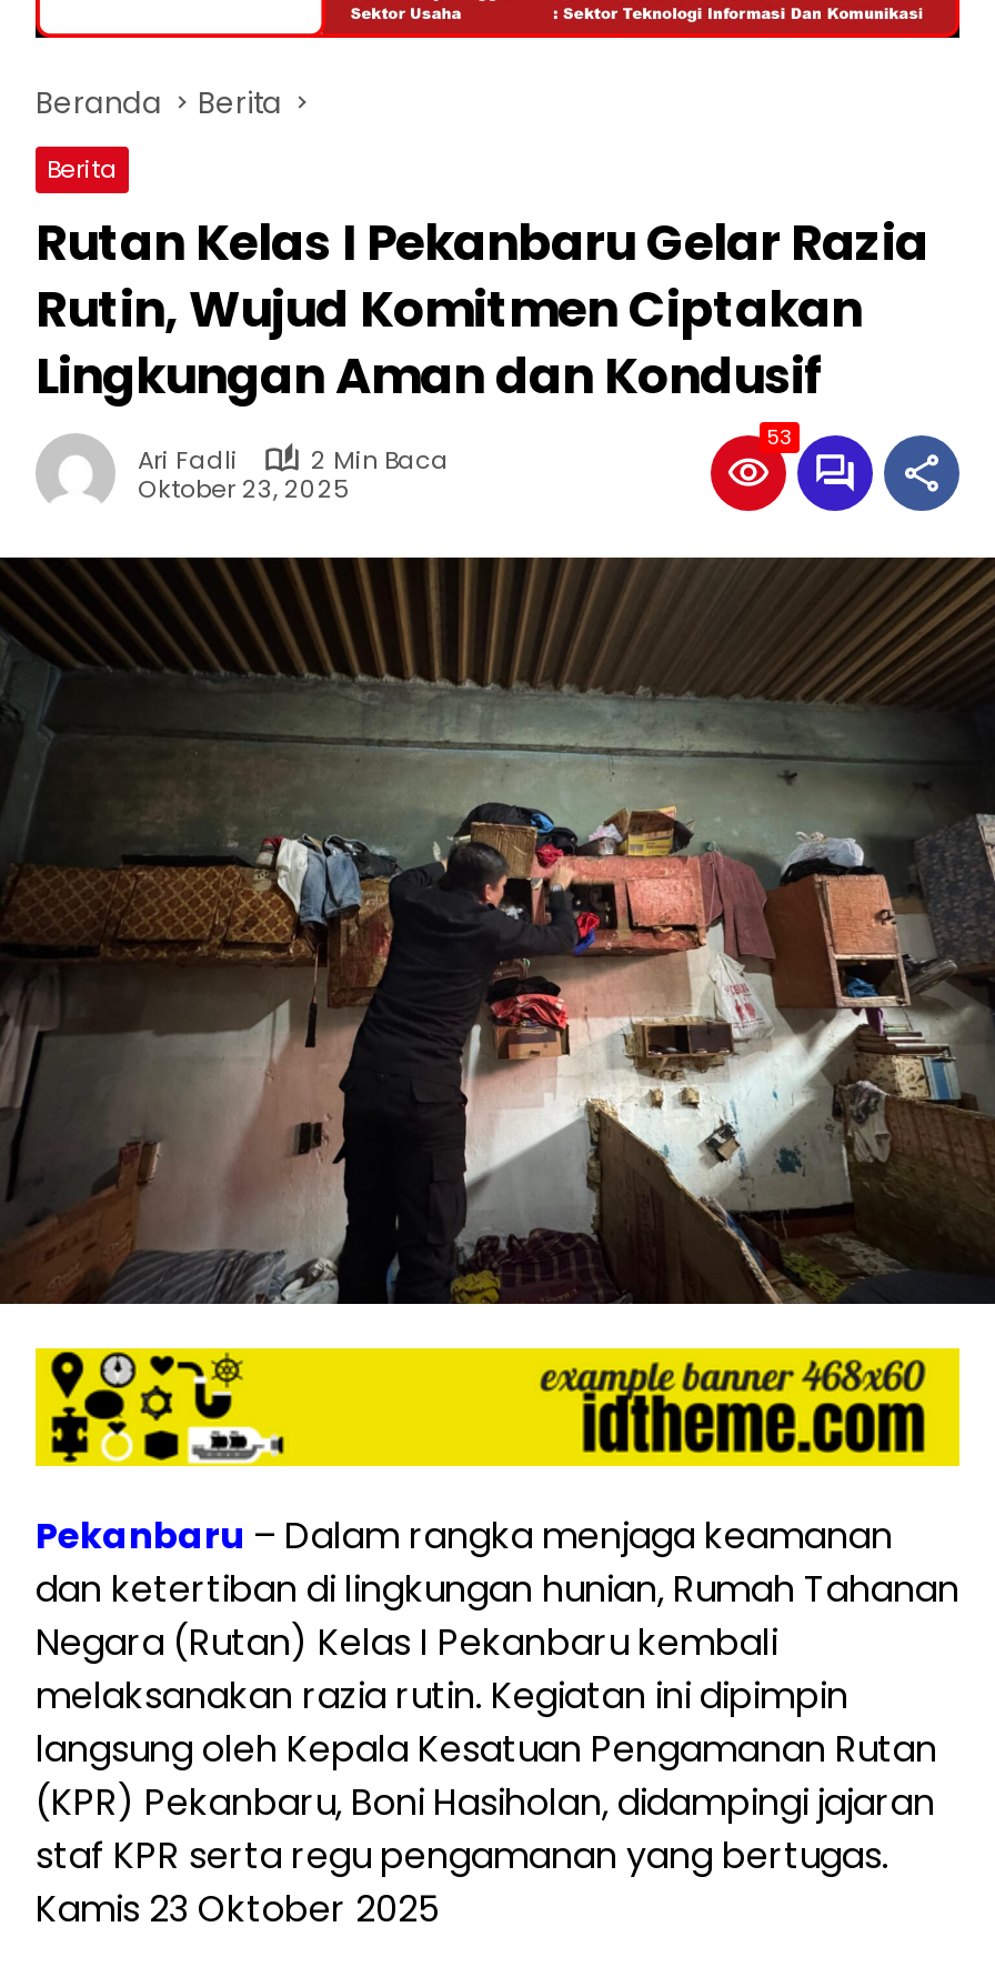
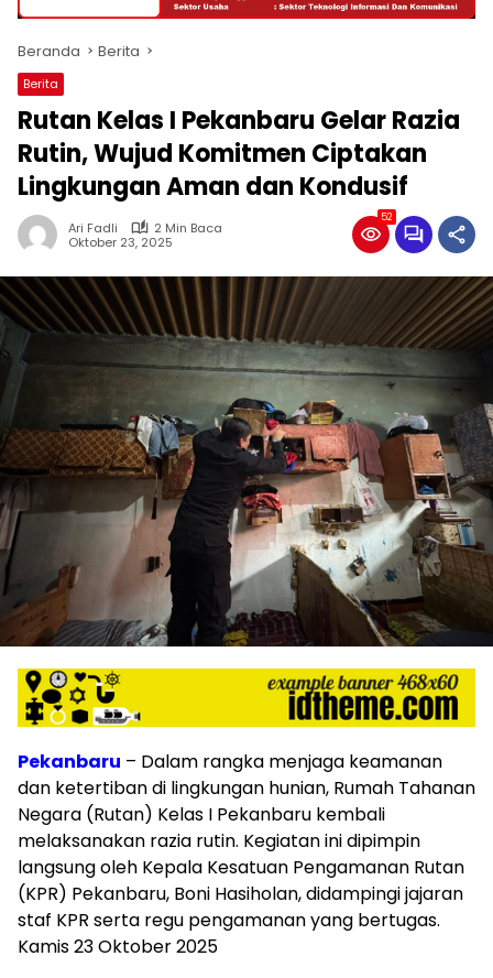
- 53
+ 52
